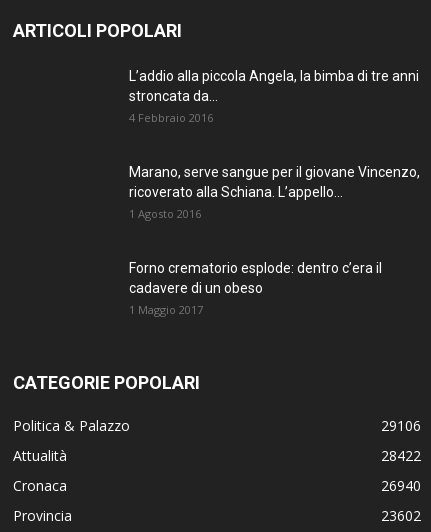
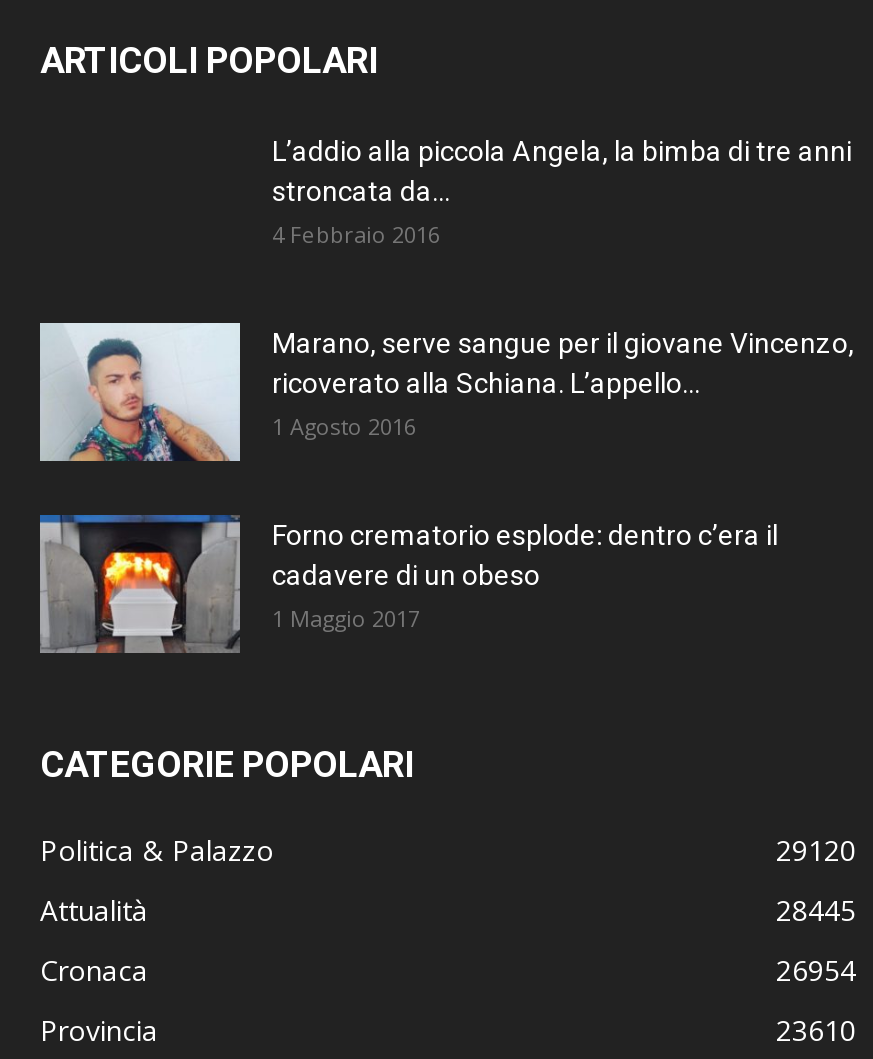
+ [image]

+ [image]

- 29106
+ 29120

- 28422
+ 28445

- 26940
+ 26954

- 23602
+ 23610
